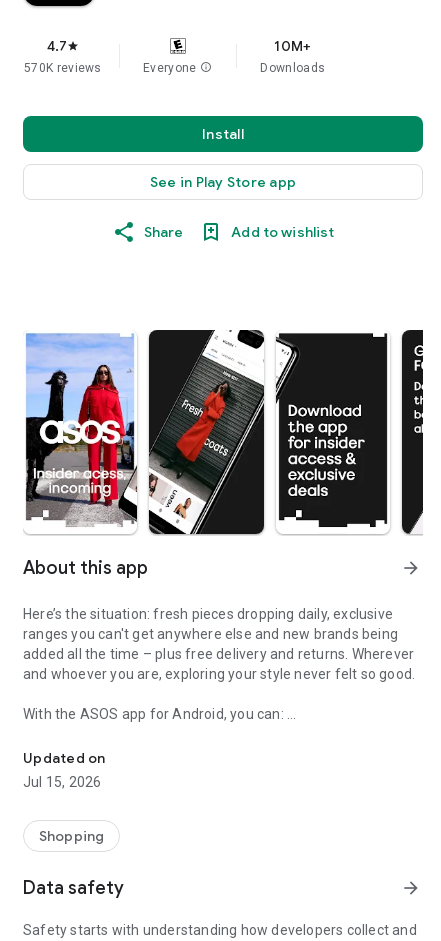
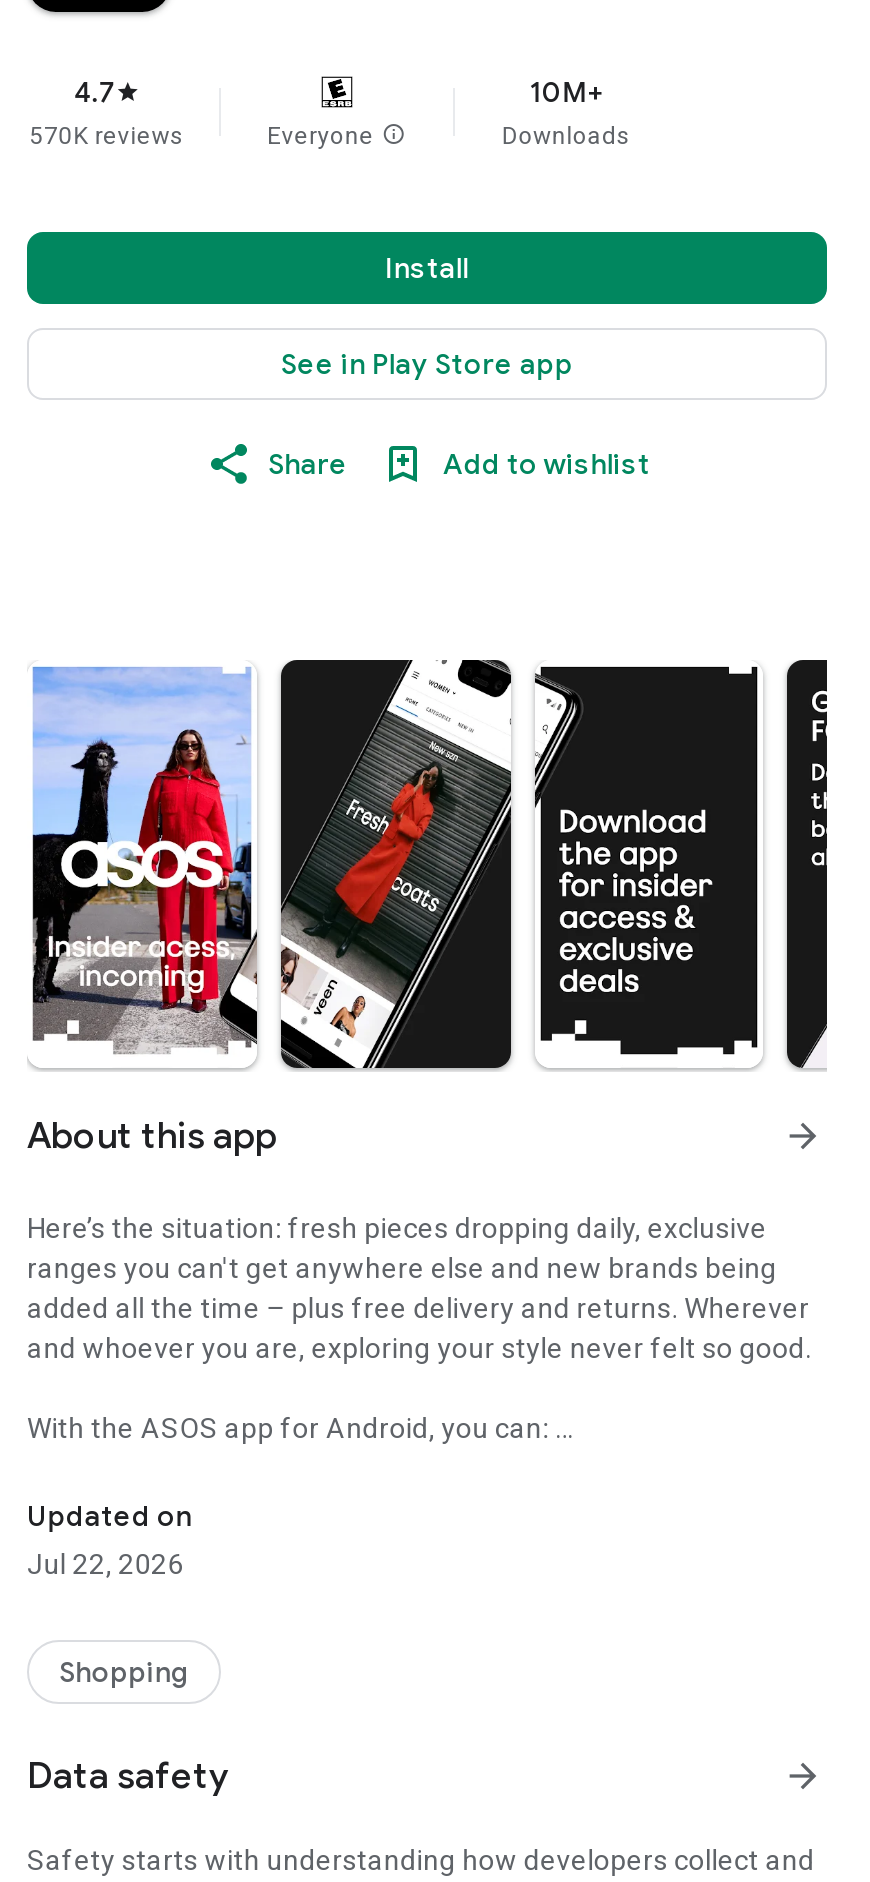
- Jul 15, 2026
+ Jul 22, 2026
